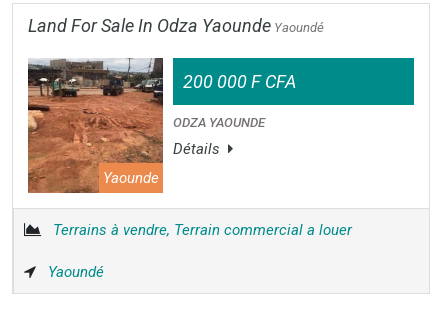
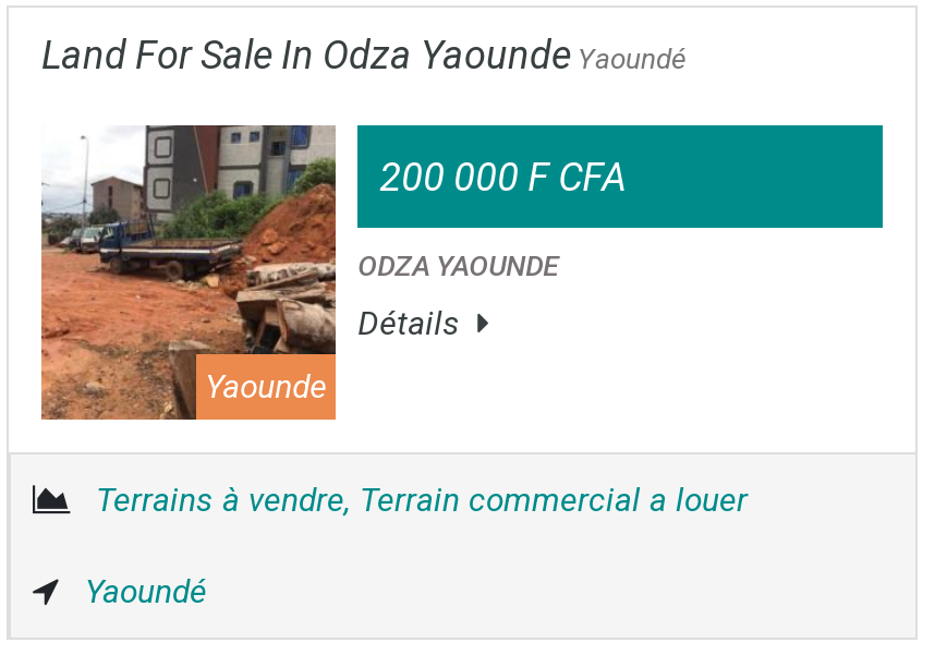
- [image]
+ [image]
